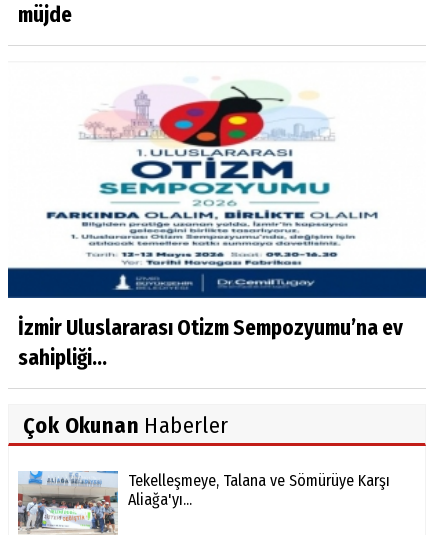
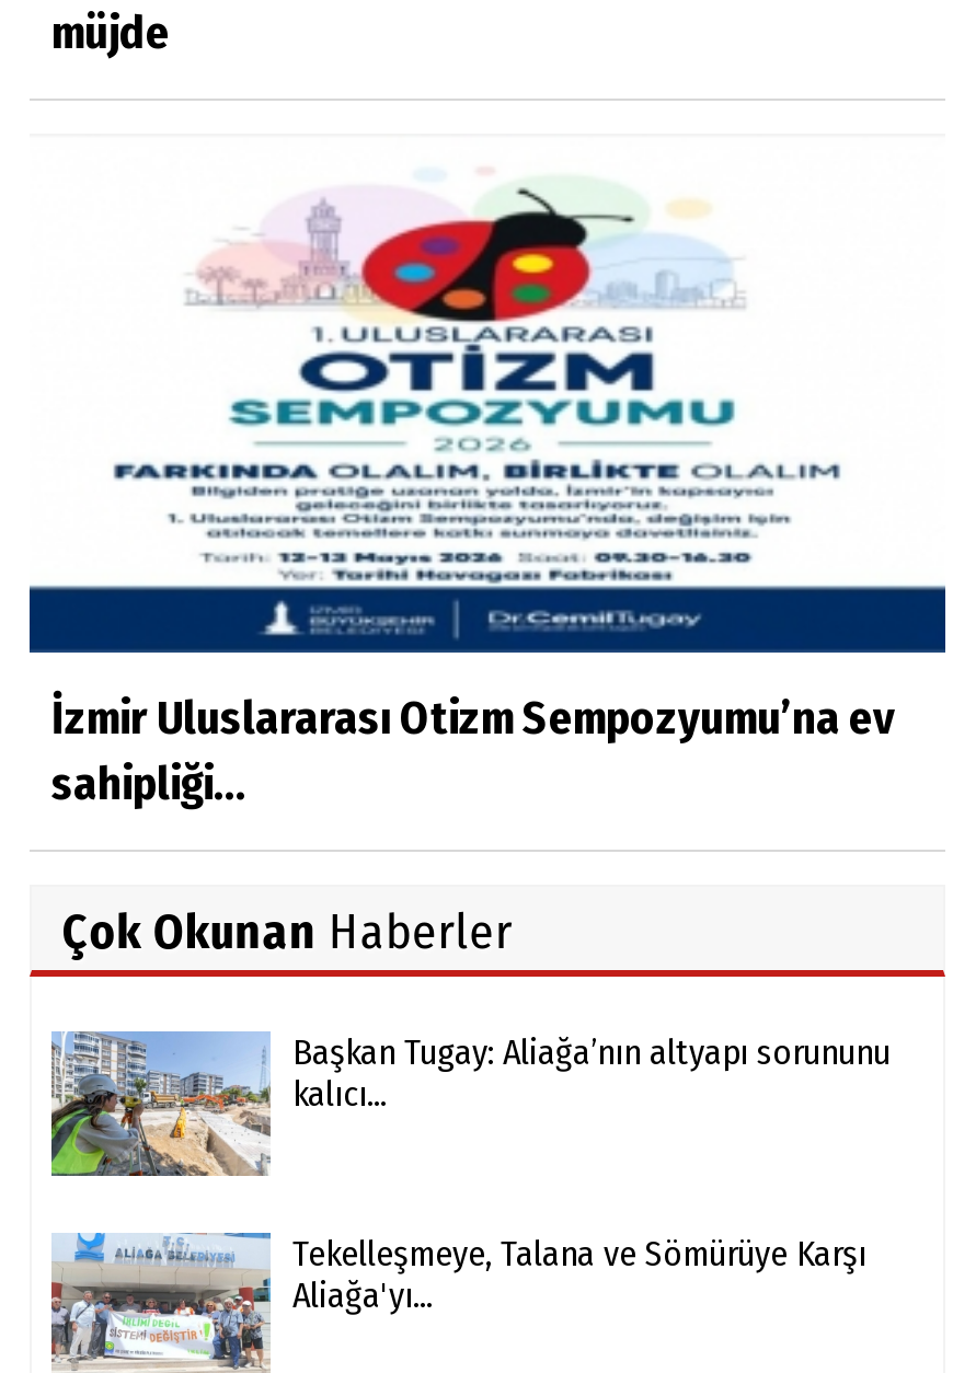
+ [image]
+ Başkan Tugay: Aliağa’nın altyapı sorununu
+ kalıcı...
